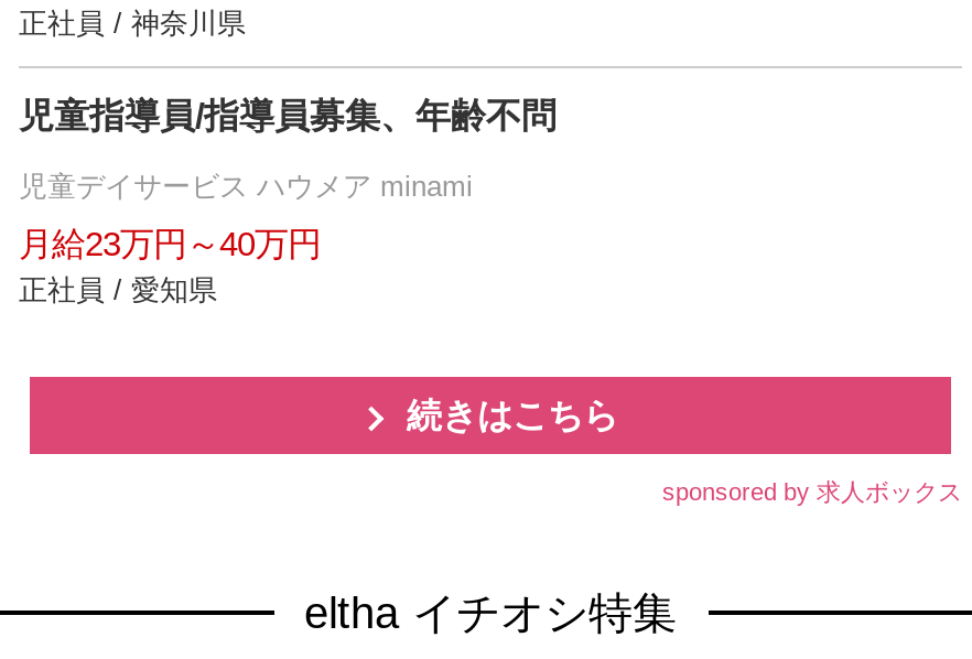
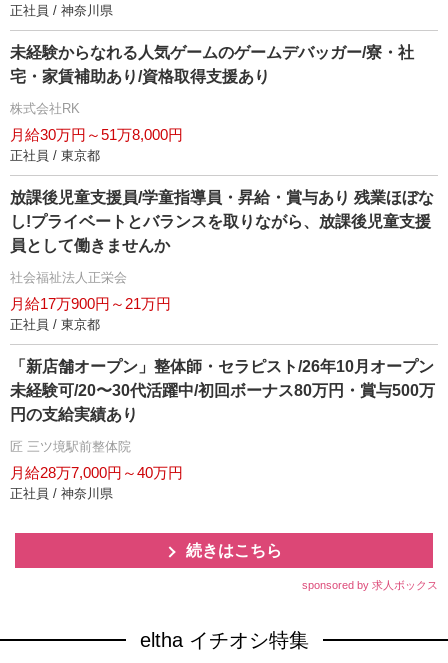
- 児童指導員/指導員募集、年齢不問
- 児童デイサービス ハウメア minami
- 月給23万円～40万円
- 正社員 / 愛知県
+ 未経験からなれる人気ゲームのゲームデバッガー/寮・社
+ 宅・家賃補助あり/資格取得支援あり
+ 株式会社RK
+ 月給30万円～51万8,000円
+ 正社員 / 東京都
+ 放課後児童支援員/学童指導員・昇給・賞与あり 残業ほぼな
+ し!プライベートとバランスを取りながら、放課後児童支援
+ 員として働きませんか
+ 社会福祉法人正栄会
+ 月給17万900円～21万円
+ 正社員 / 東京都
+ 「新店舗オープン」整体師・セラピスト/26年10月オープン
+ 未経験可/20〜30代活躍中/初回ボーナス80万円・賞与500万
+ 円の支給実績あり
+ 匠 三ツ境駅前整体院
+ 月給28万7,000円～40万円
+ 正社員 / 神奈川県
